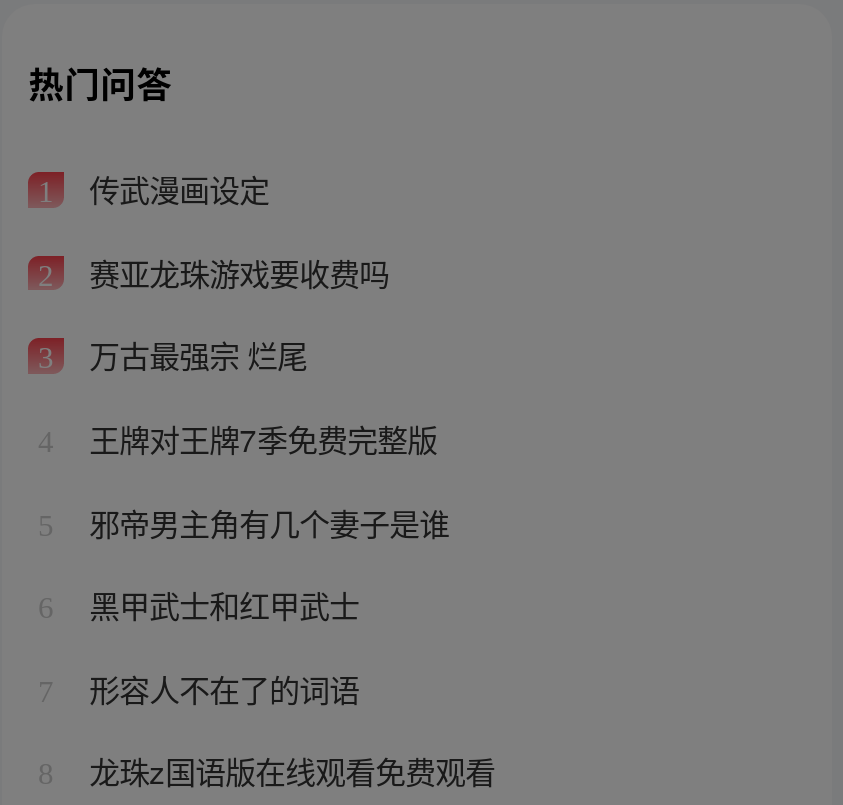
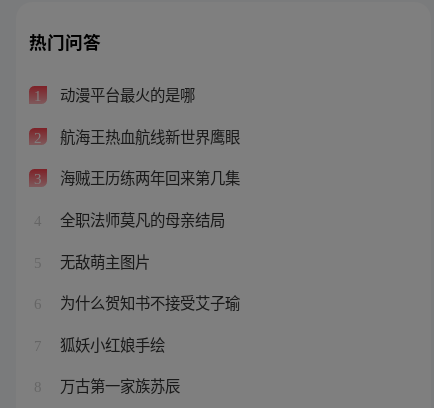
- 传武漫画设定
+ 动漫平台最火的是哪

- 赛亚龙珠游戏要收费吗
+ 航海王热血航线新世界鹰眼

- 万古最强宗 烂尾
+ 海贼王历练两年回来第几集

- 王牌对王牌7季免费完整版
+ 全职法师莫凡的母亲结局

- 邪帝男主角有几个妻子是谁
+ 无敌萌主图片

- 黑甲武士和红甲武士
+ 为什么贺知书不接受艾子瑜

- 形容人不在了的词语
+ 狐妖小红娘手绘

- 龙珠z国语版在线观看免费观看
+ 万古第一家族苏辰
